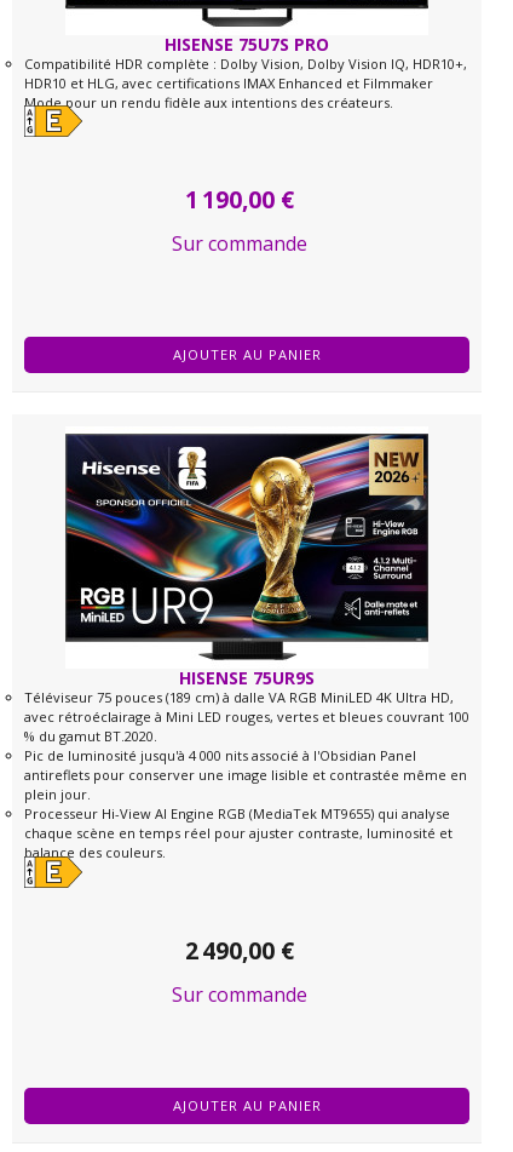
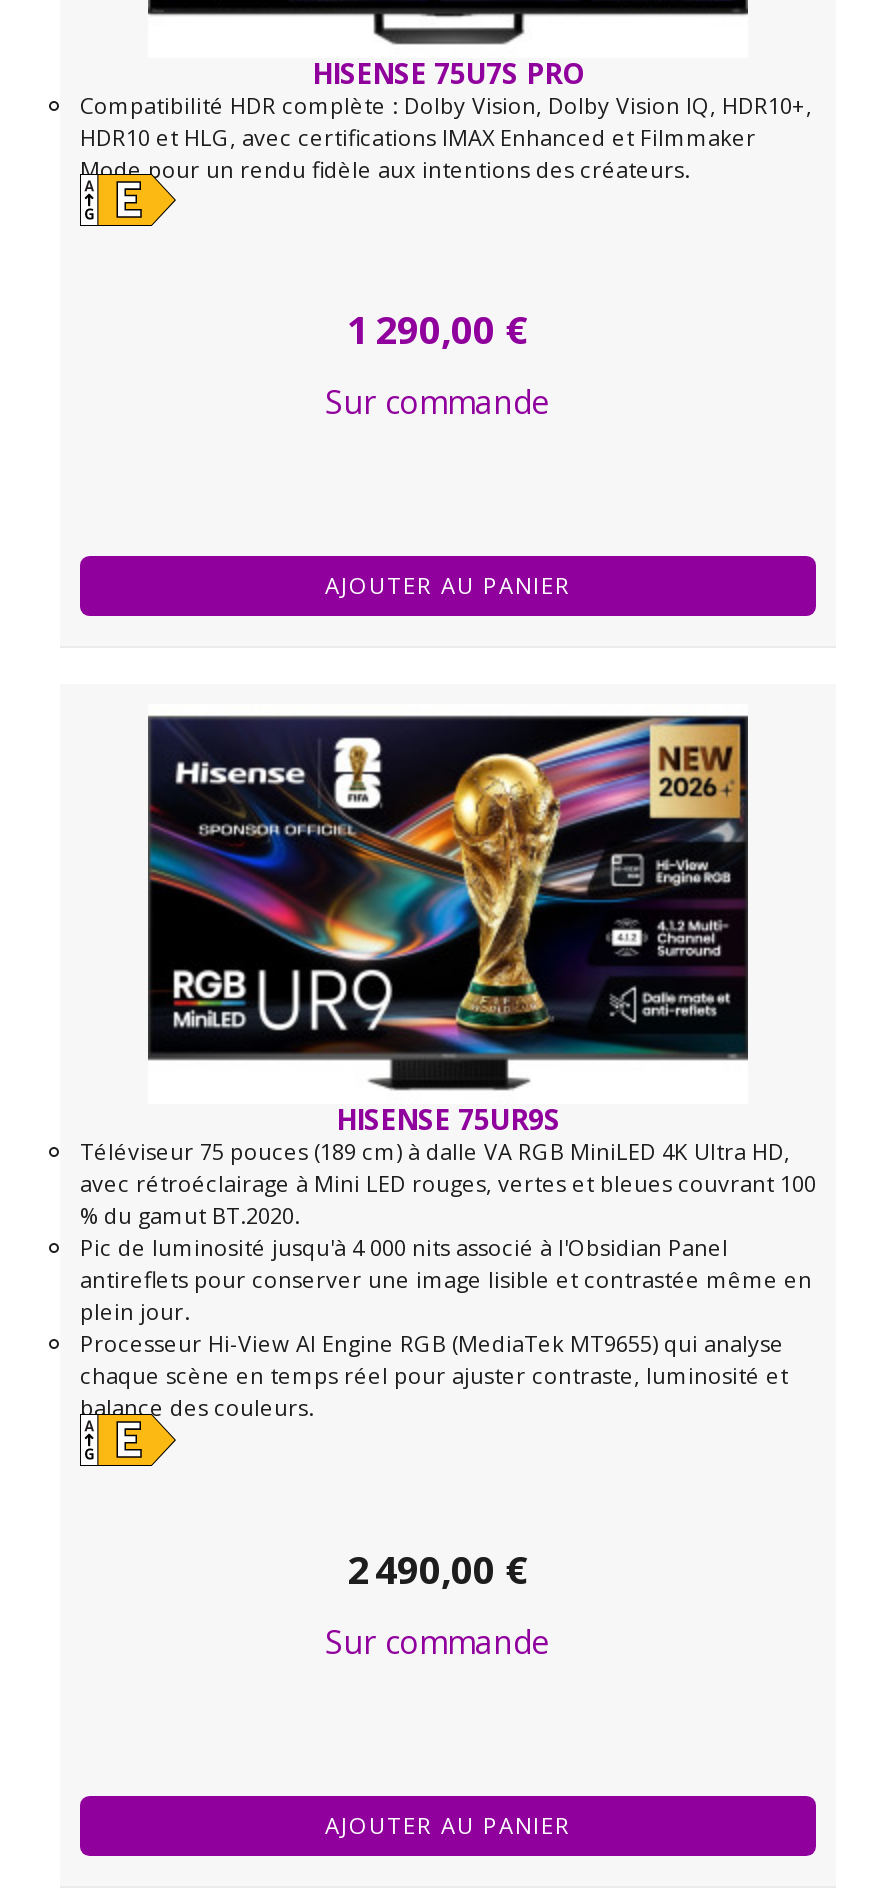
- 1 190,00 €
+ 1 290,00 €
